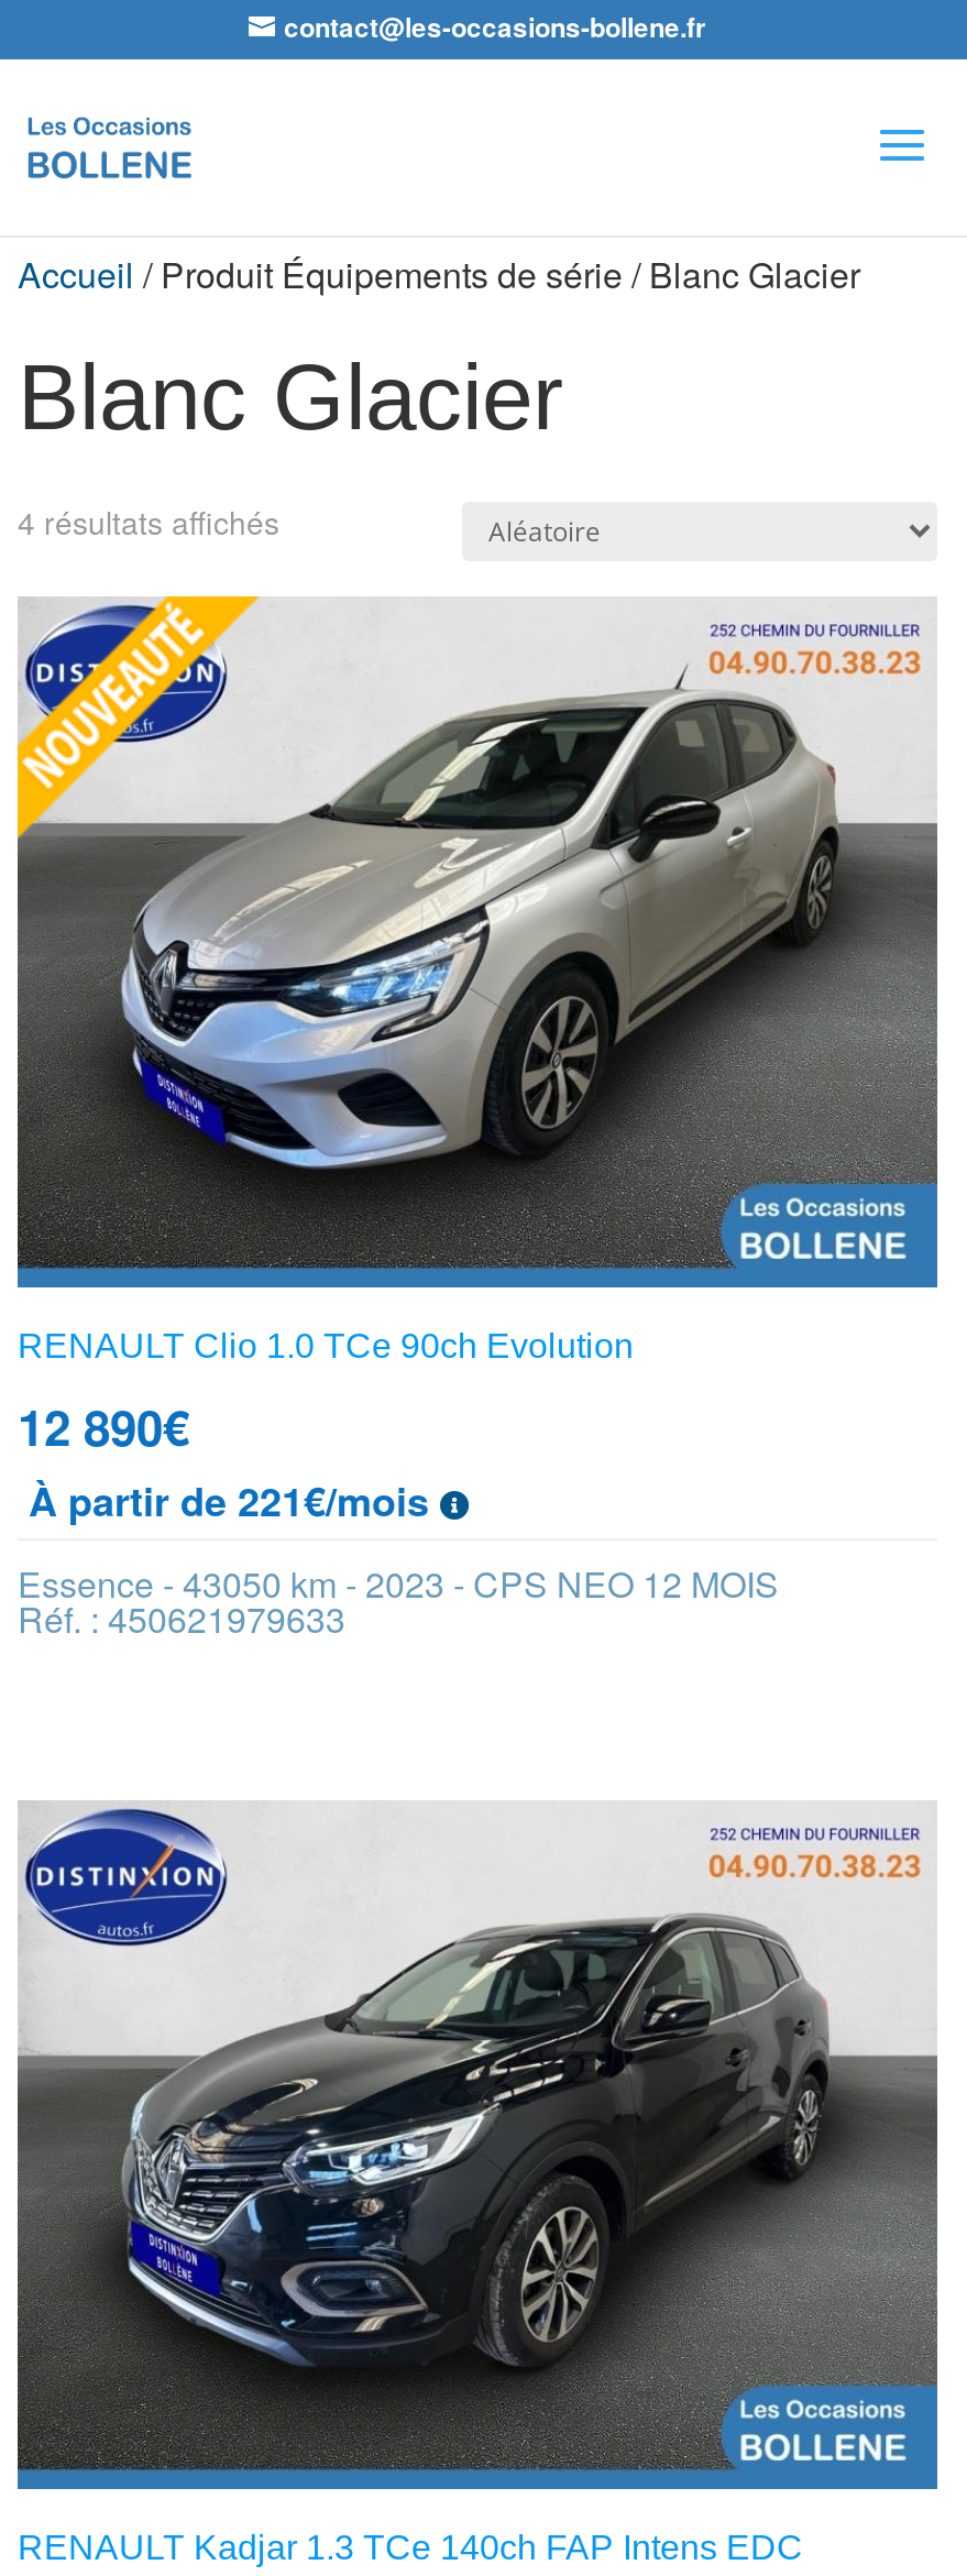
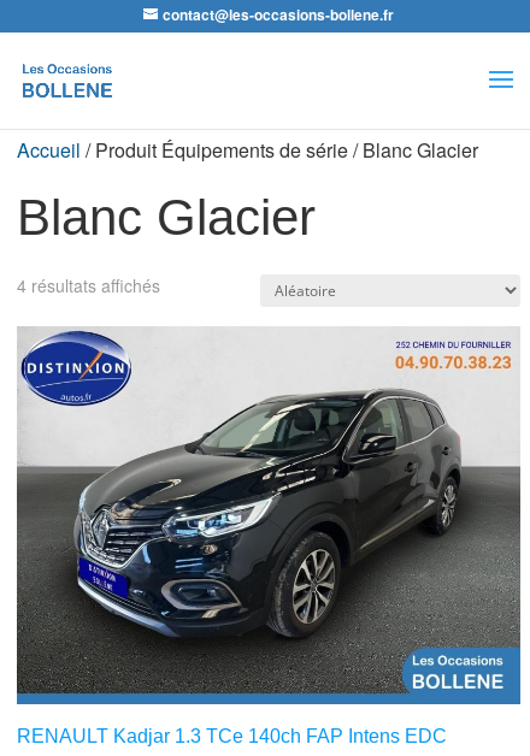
- [image]

- RENAULT Clio 1.0 TCe 90ch Evolution
- 12 890€
- À partir de 221€/mois
- Essence - 43050 km - 2023 - CPS NEO 12 MOIS
- Réf. : 450621979633
